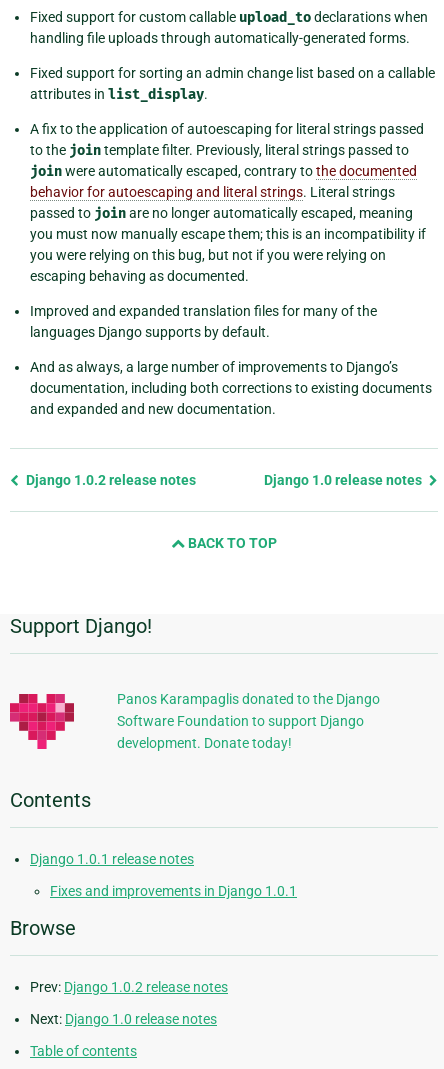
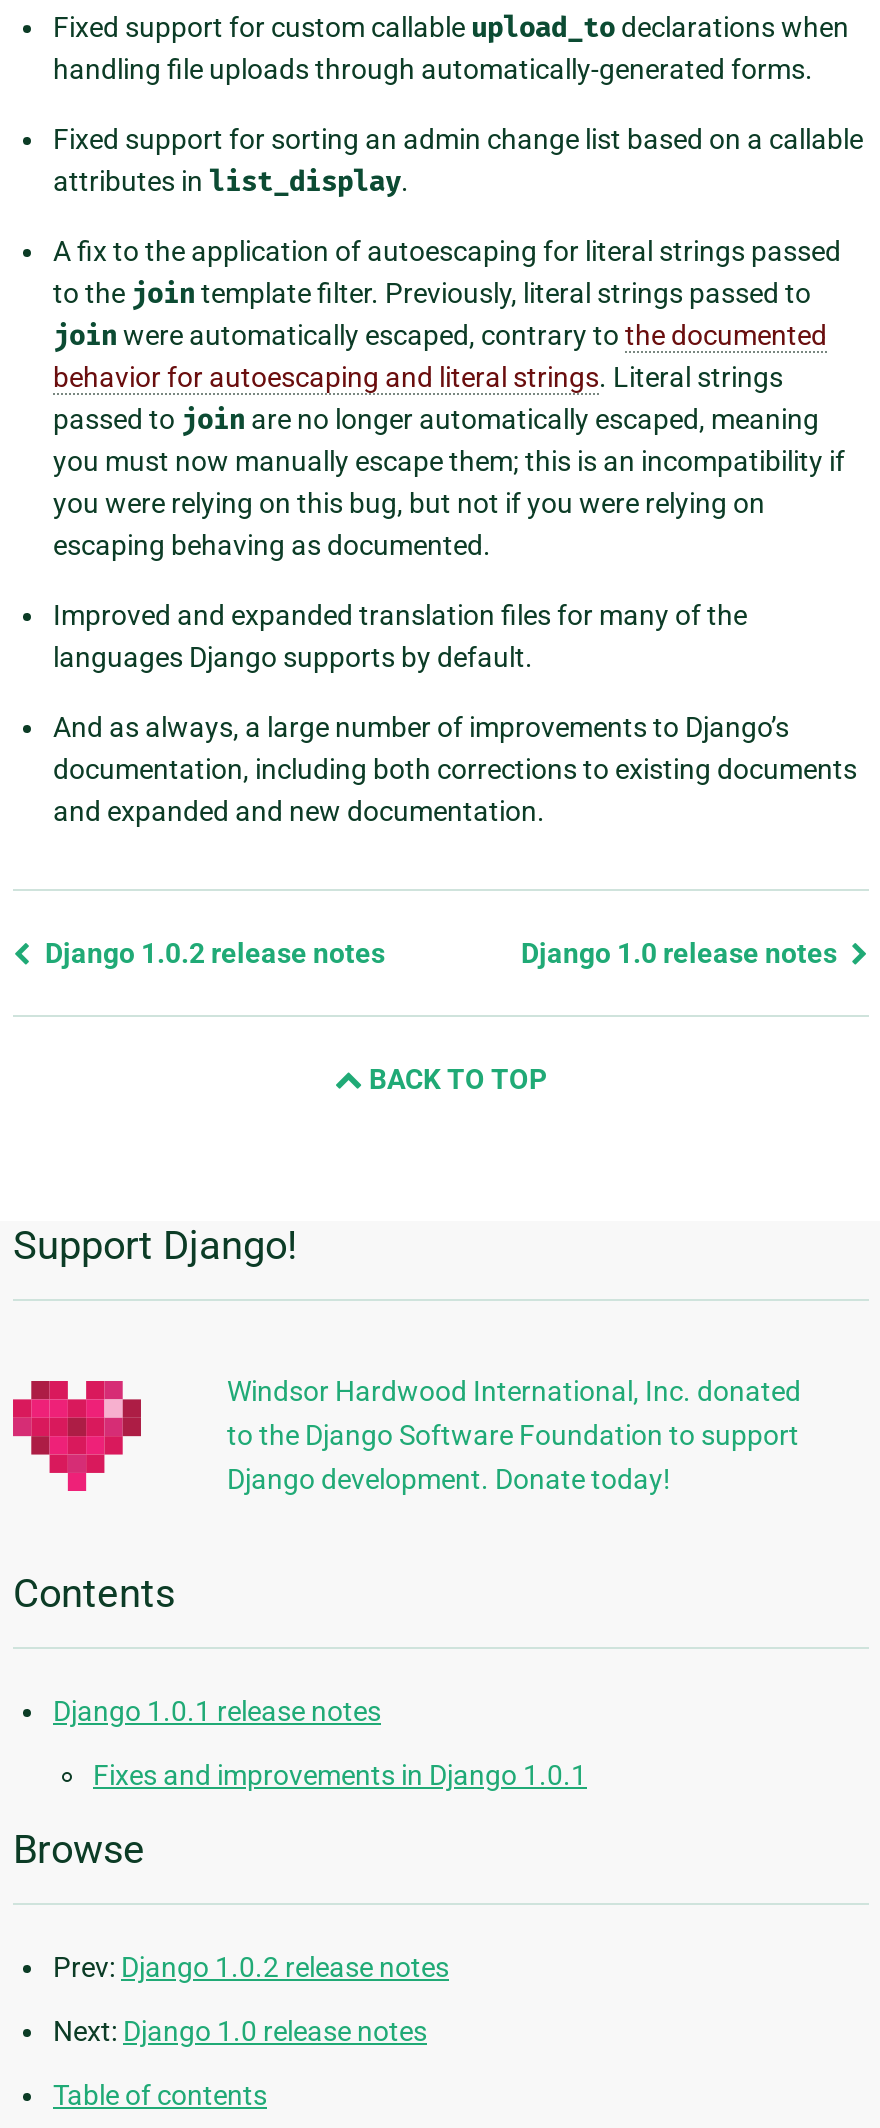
- Panos Karampaglis donated to the Django
- Software Foundation to support Django
- development. Donate today!
+ Windsor Hardwood International, Inc. donated
+ to the Django Software Foundation to support
+ Django development. Donate today!
